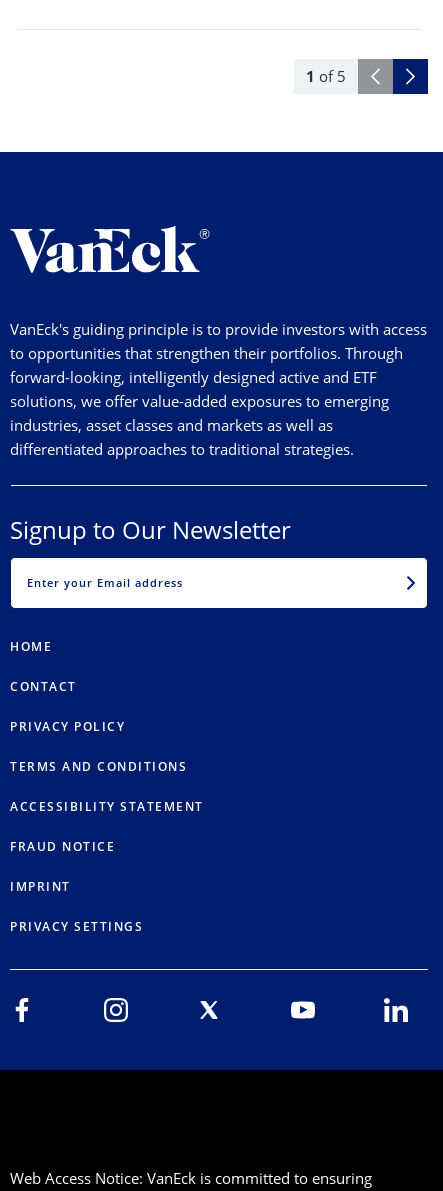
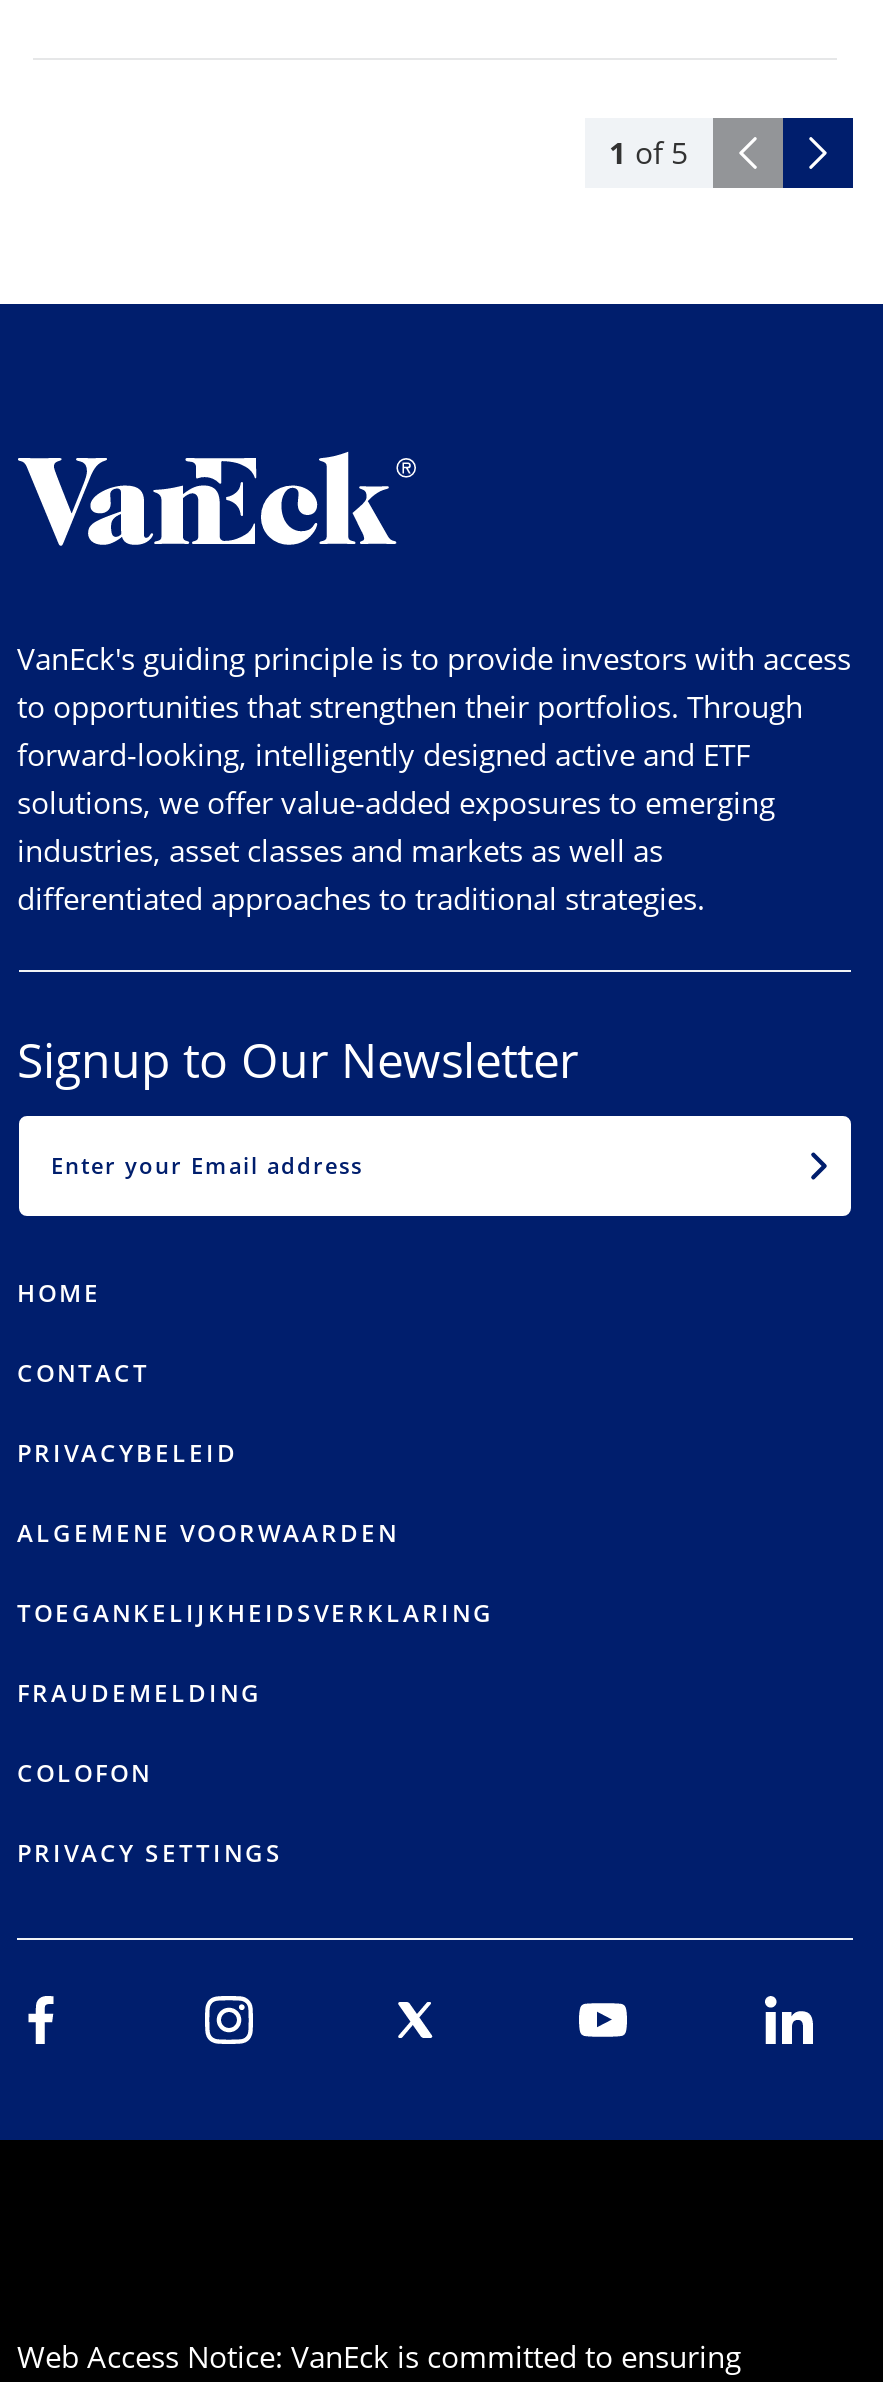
- PRIVACY POLICY
+ PRIVACYBELEID

- TERMS AND CONDITIONS
+ ALGEMENE VOORWAARDEN

- ACCESSIBILITY STATEMENT
+ TOEGANKELIJKHEIDSVERKLARING

- FRAUD NOTICE
+ FRAUDEMELDING

- IMPRINT
+ COLOFON
